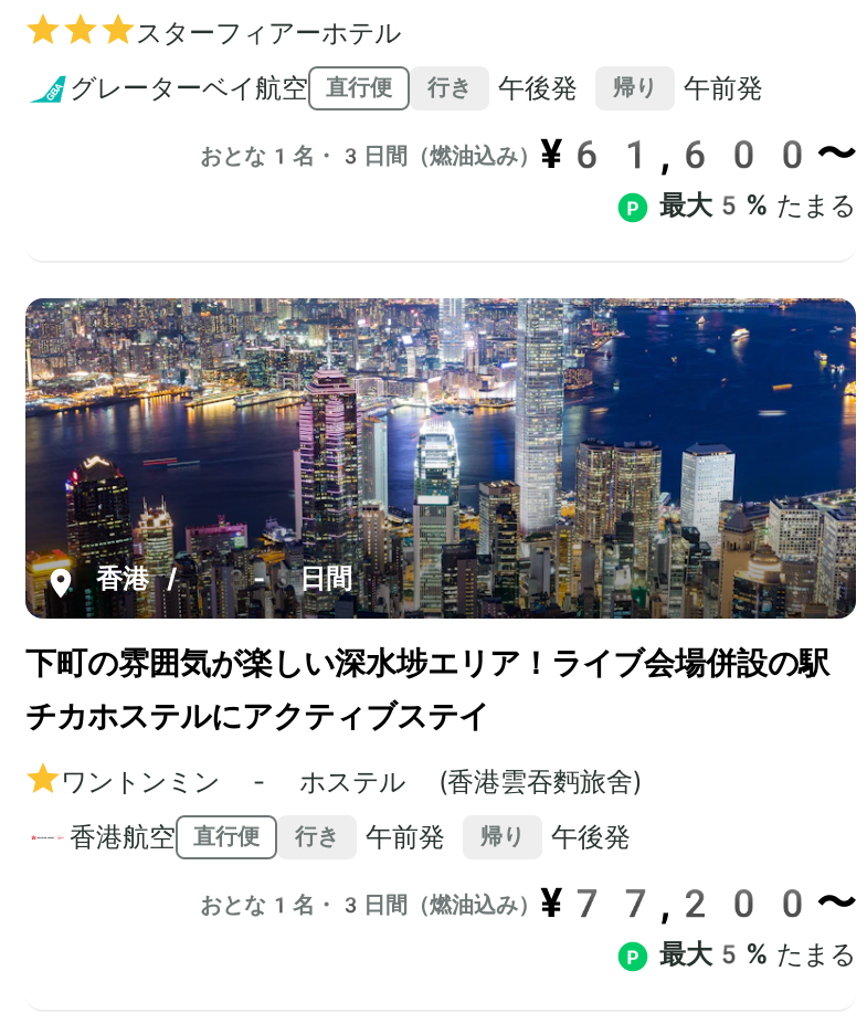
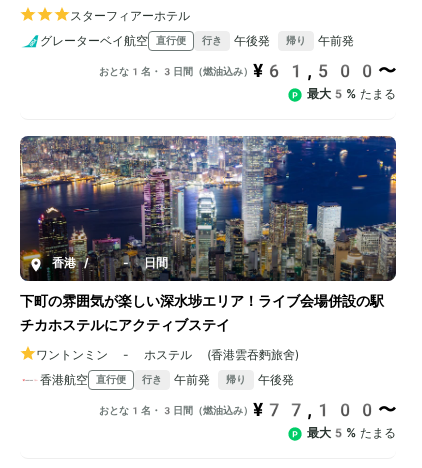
- おとな1名・3日間（燃油込み）¥61,600〜
+ おとな1名・3日間（燃油込み）¥61,500〜

- おとな1名・3日間（燃油込み）¥77,200〜
+ おとな1名・3日間（燃油込み）¥77,100〜
